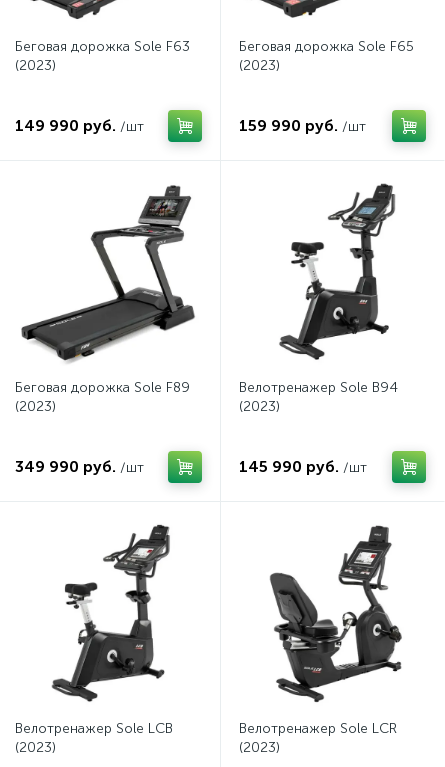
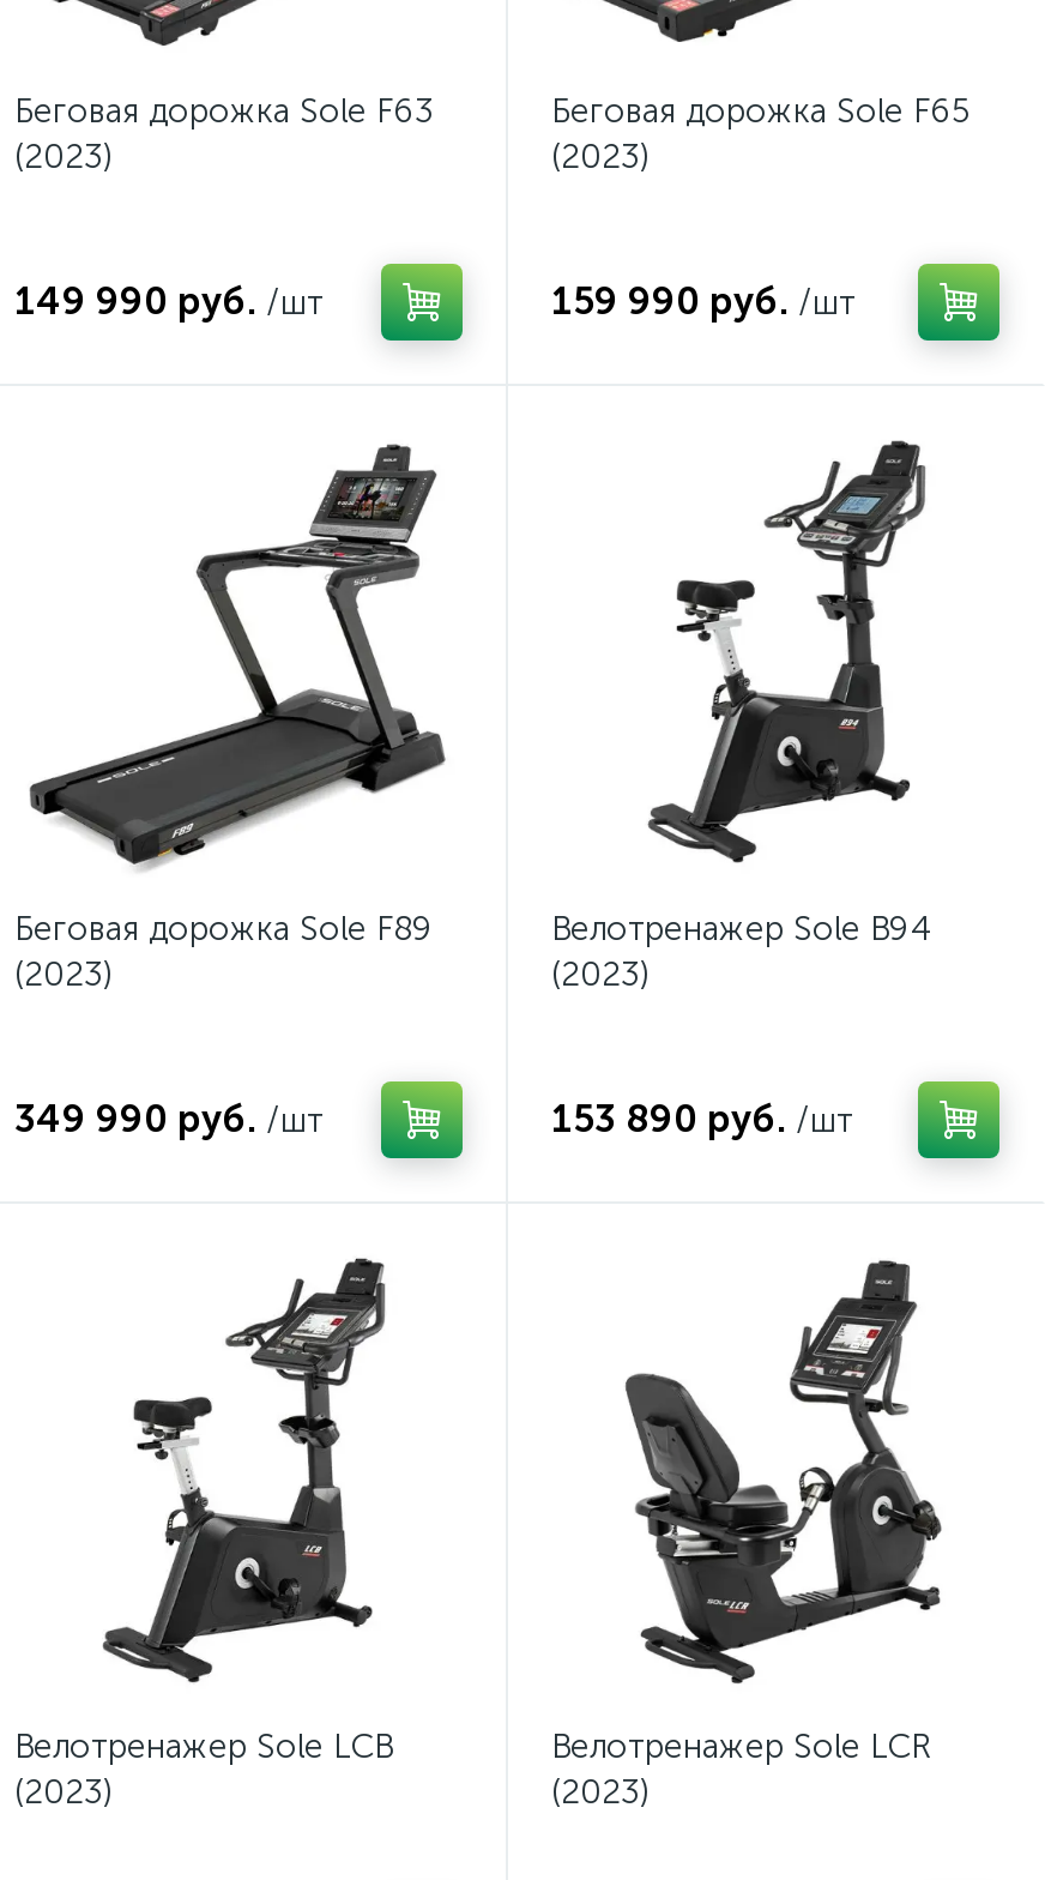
- 145 990 руб. /шт
+ 153 890 руб. /шт
